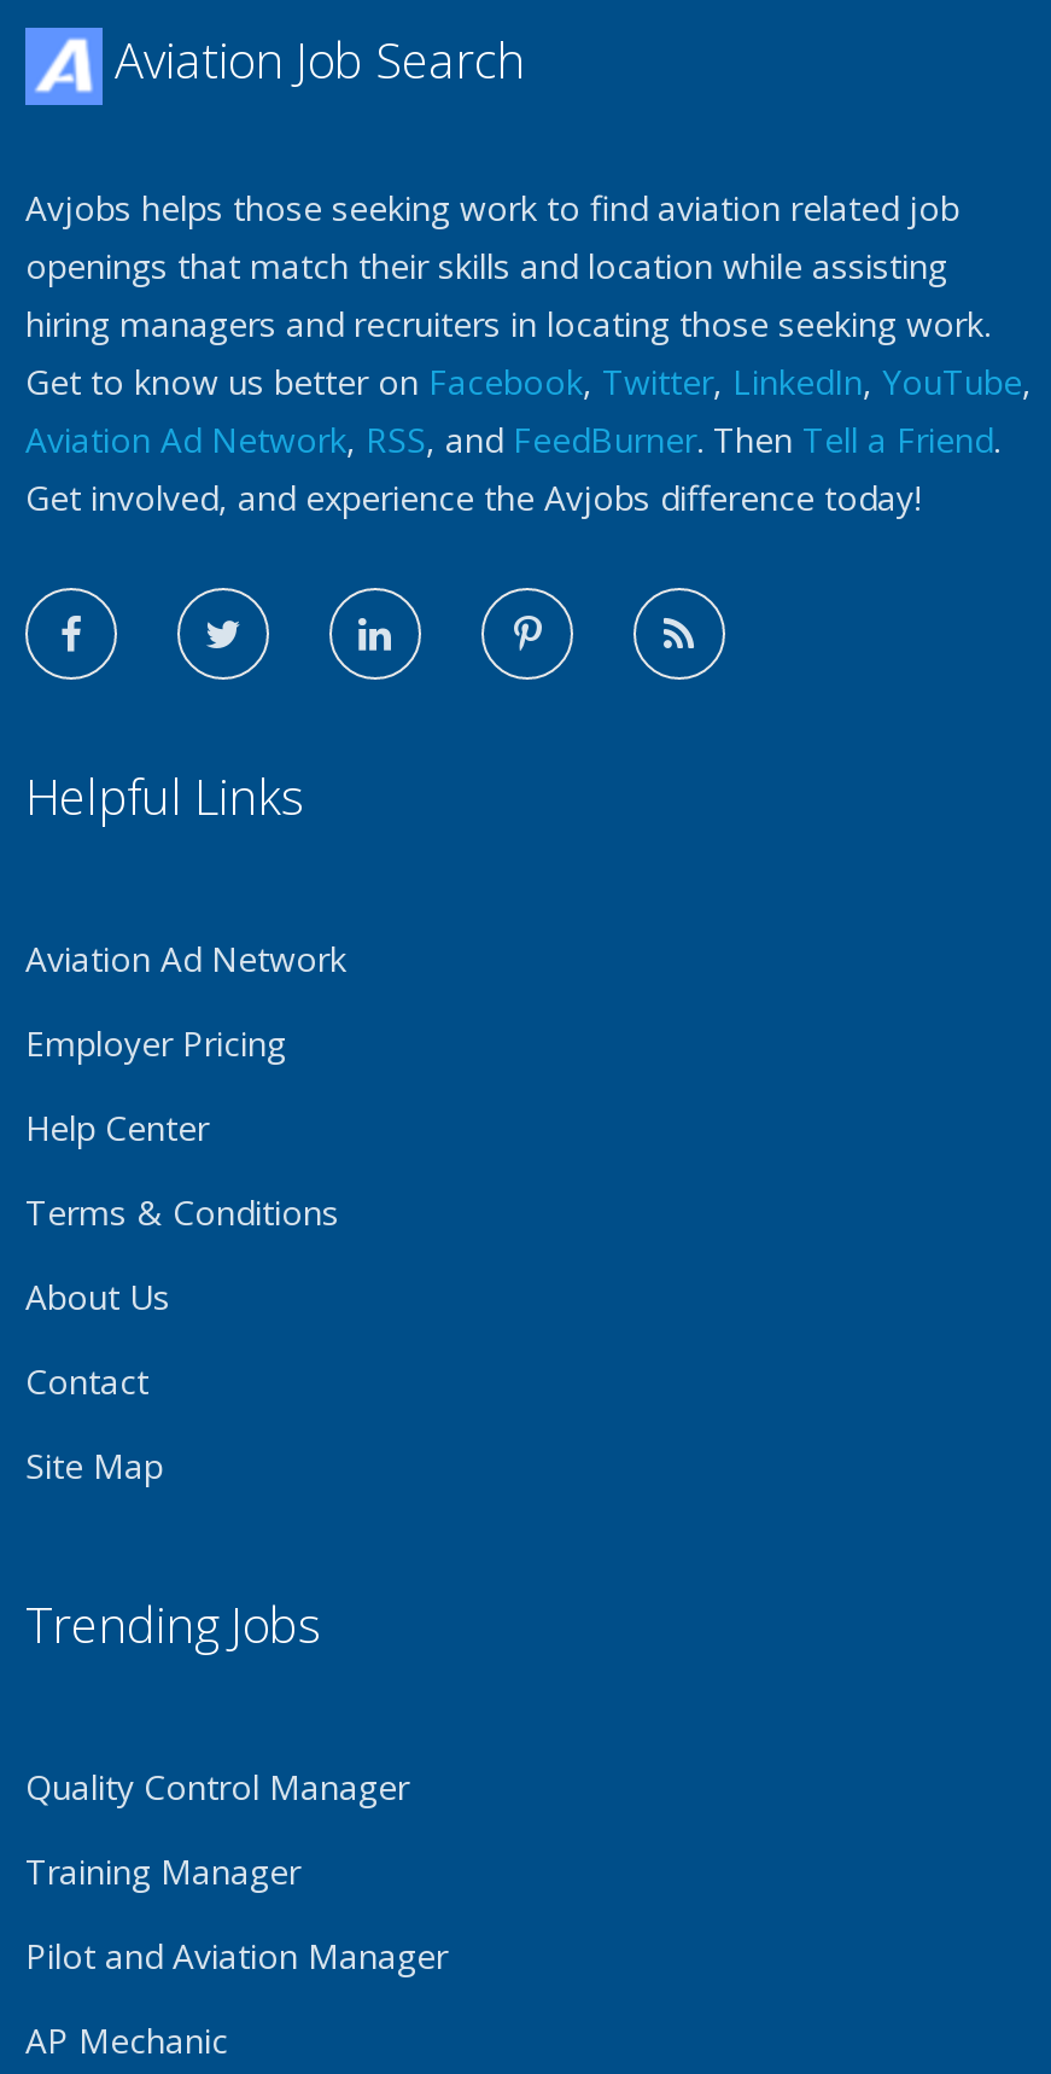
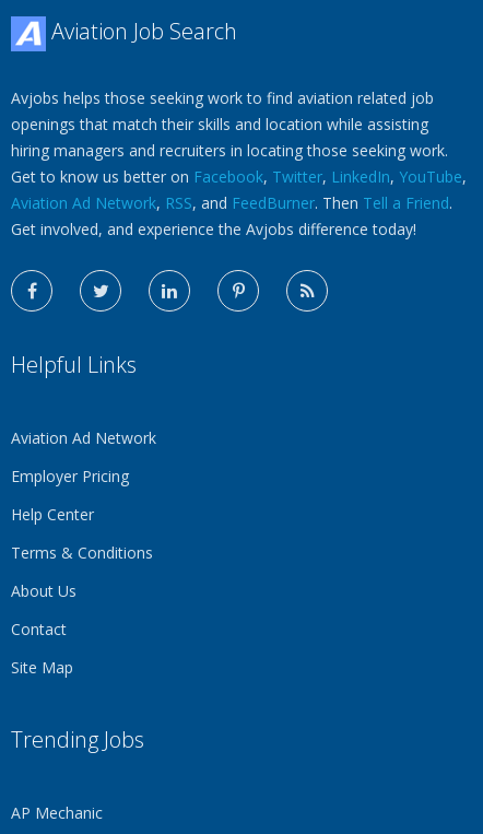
- Quality Control Manager
- Training Manager
- Pilot and Aviation Manager
